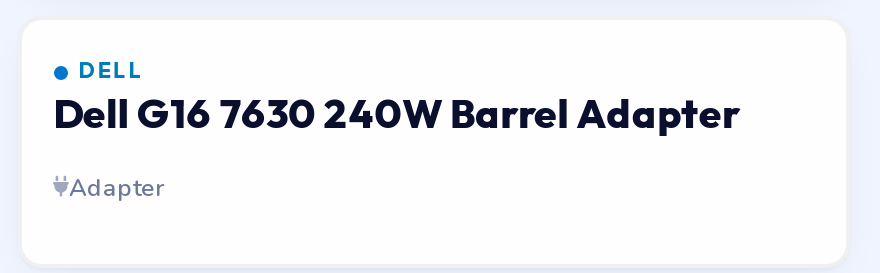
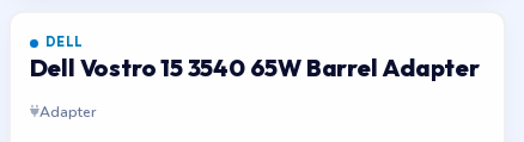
- Dell G16 7630 240W Barrel Adapter
+ Dell Vostro 15 3540 65W Barrel Adapter
